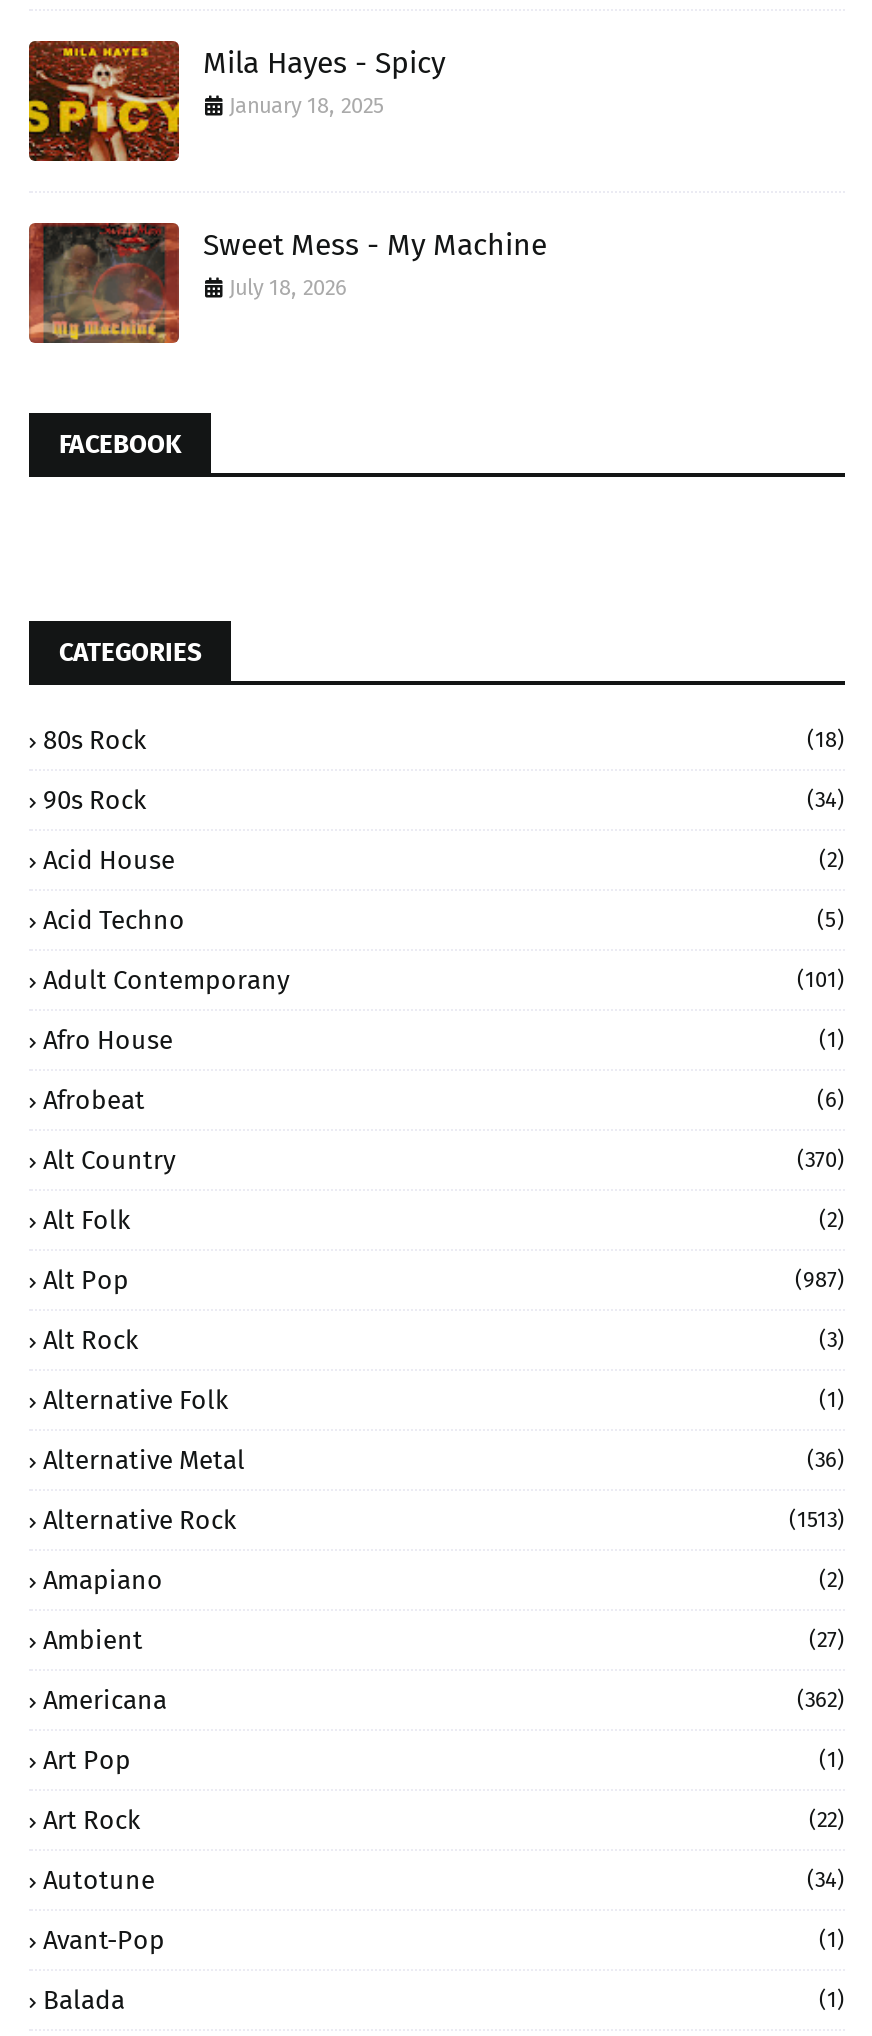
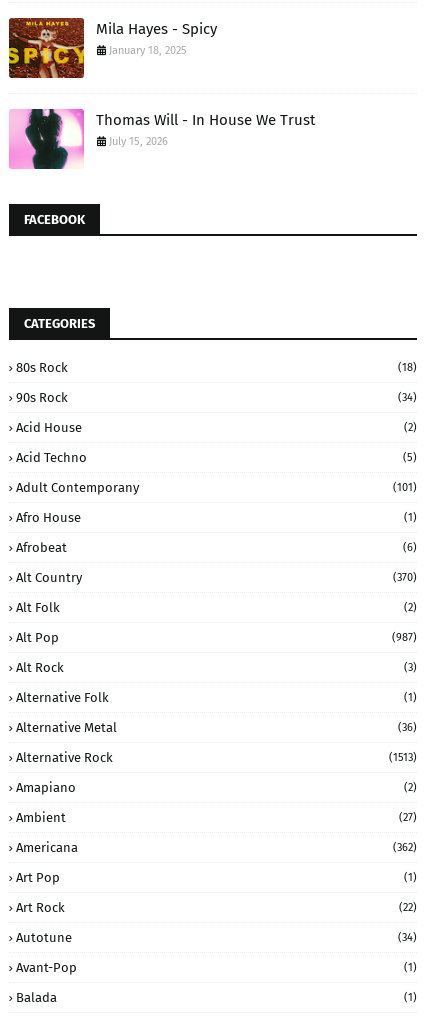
- [image]
- Sweet Mess - My Machine
- July 18, 2026
+ [image]
+ Thomas Will - In House We Trust
+ July 15, 2026
